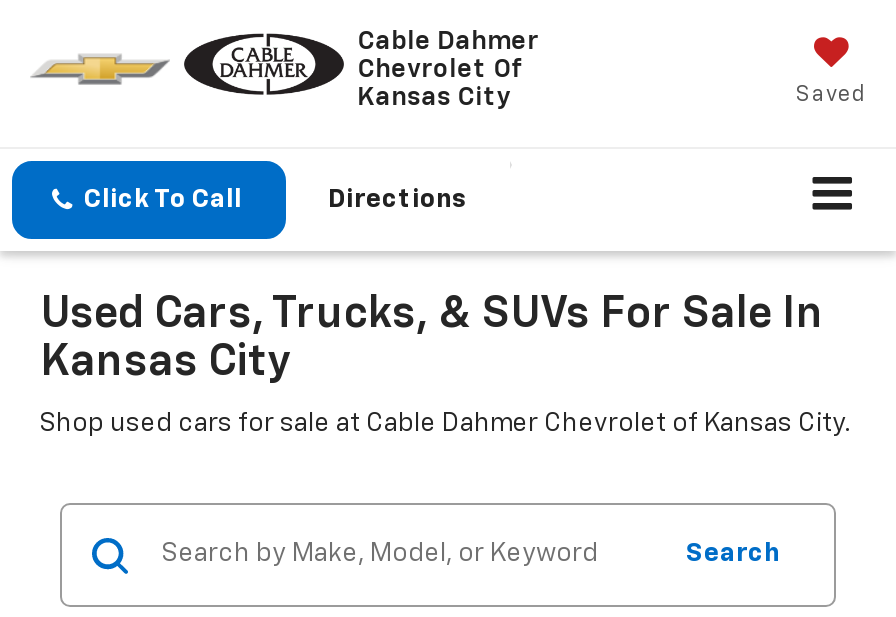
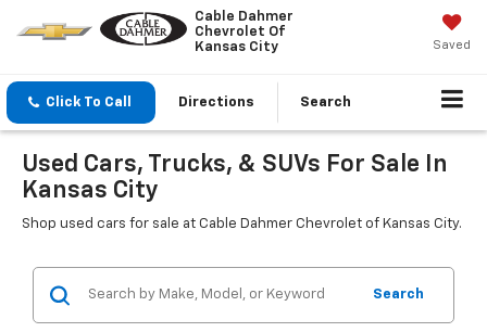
+ Search
